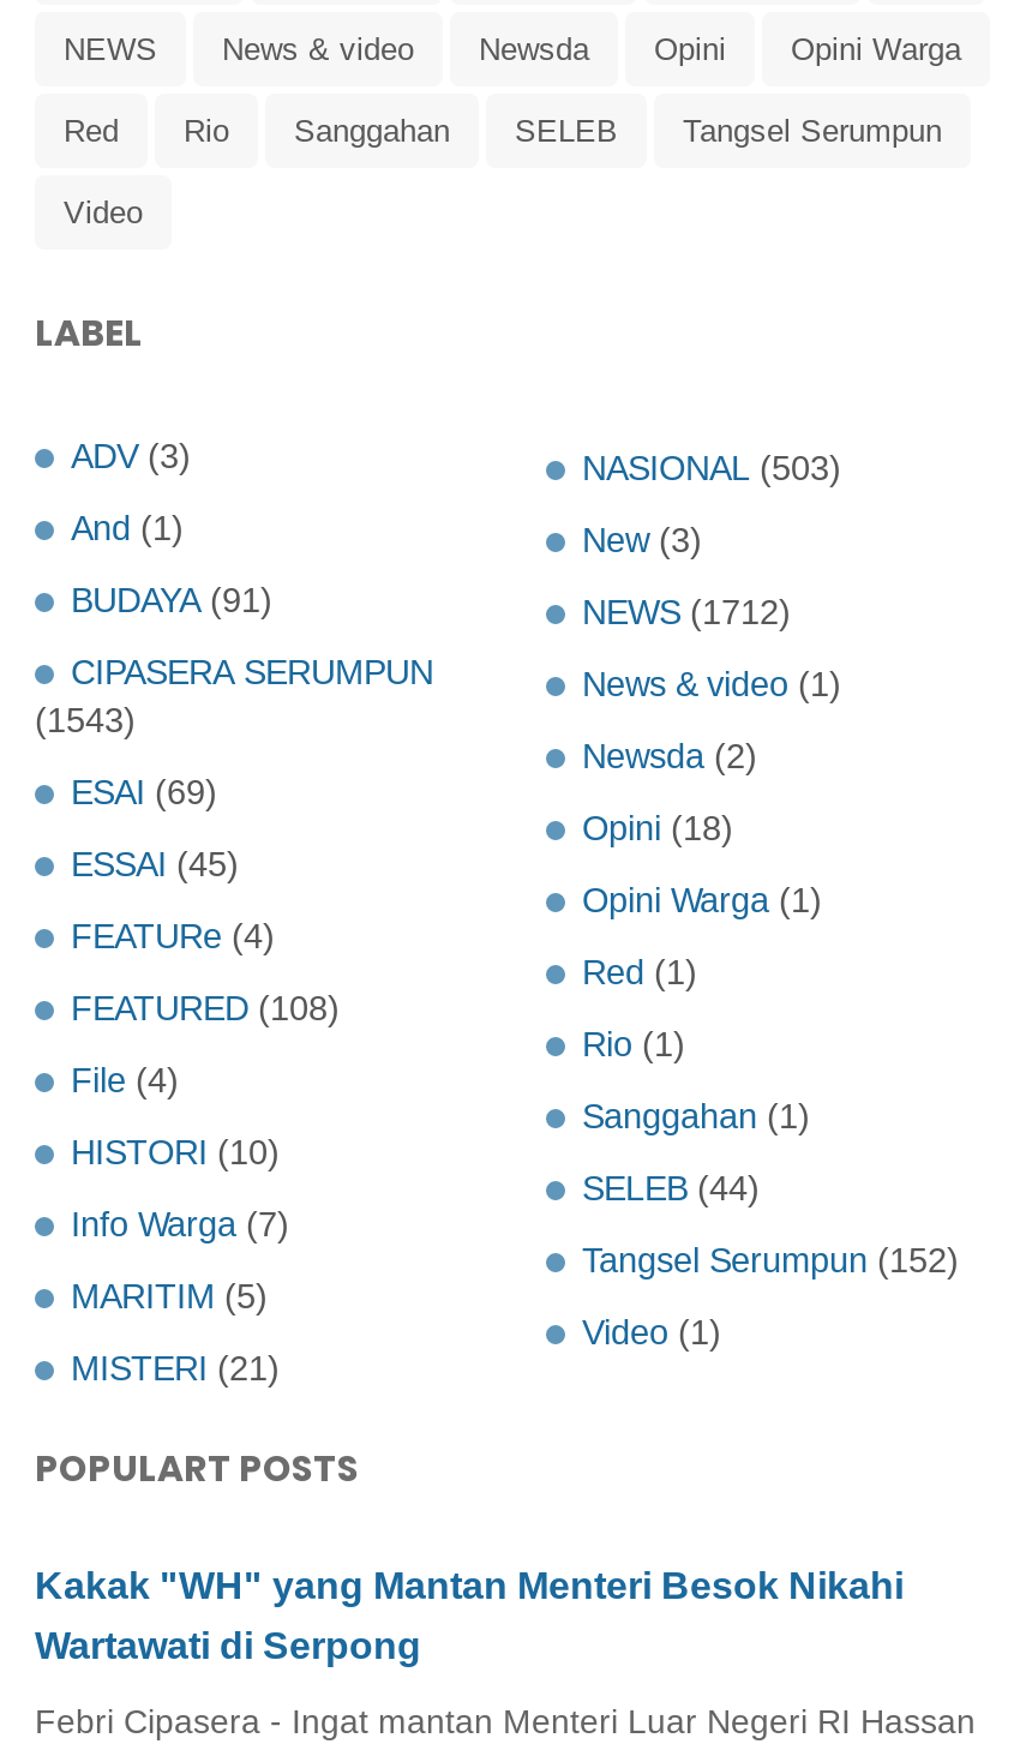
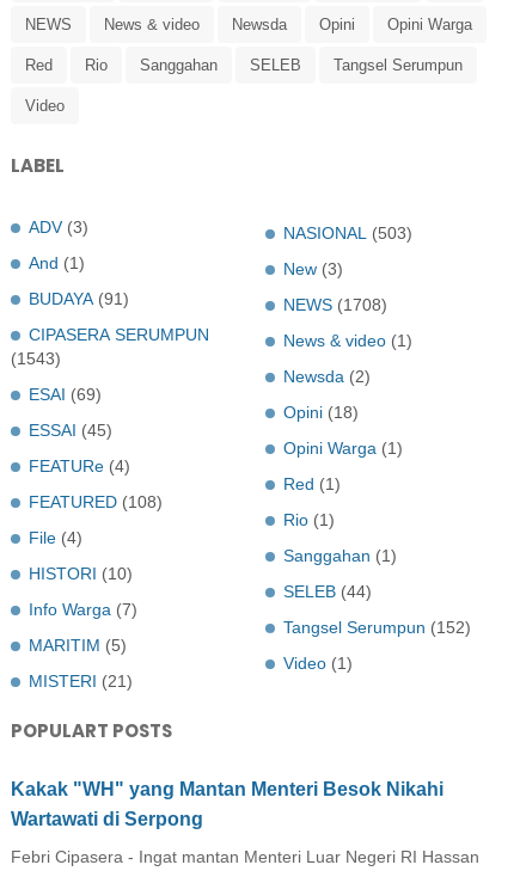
- NEWS (1712)
+ NEWS (1708)
